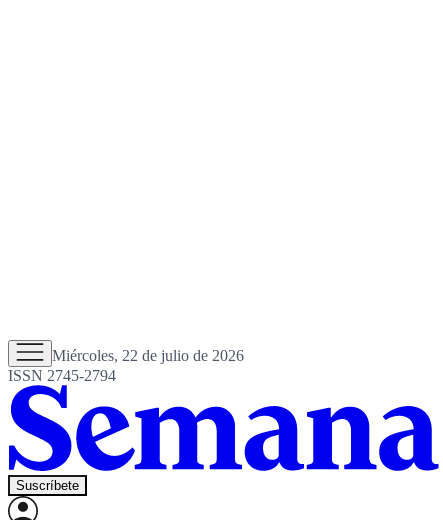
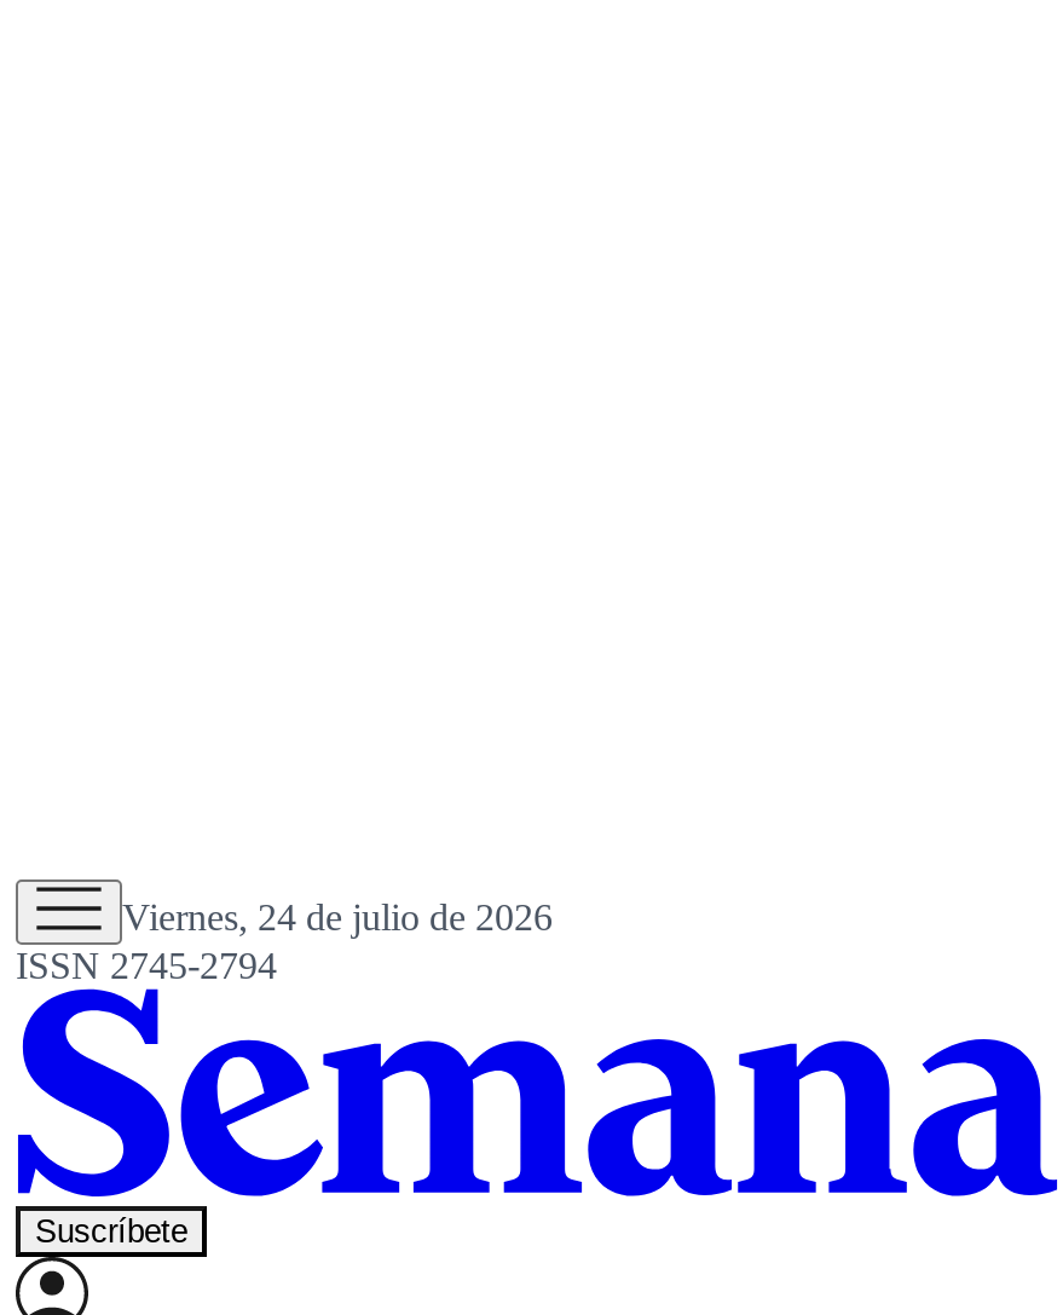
- Miércoles, 22 de julio de 2026
+ Viernes, 24 de julio de 2026
